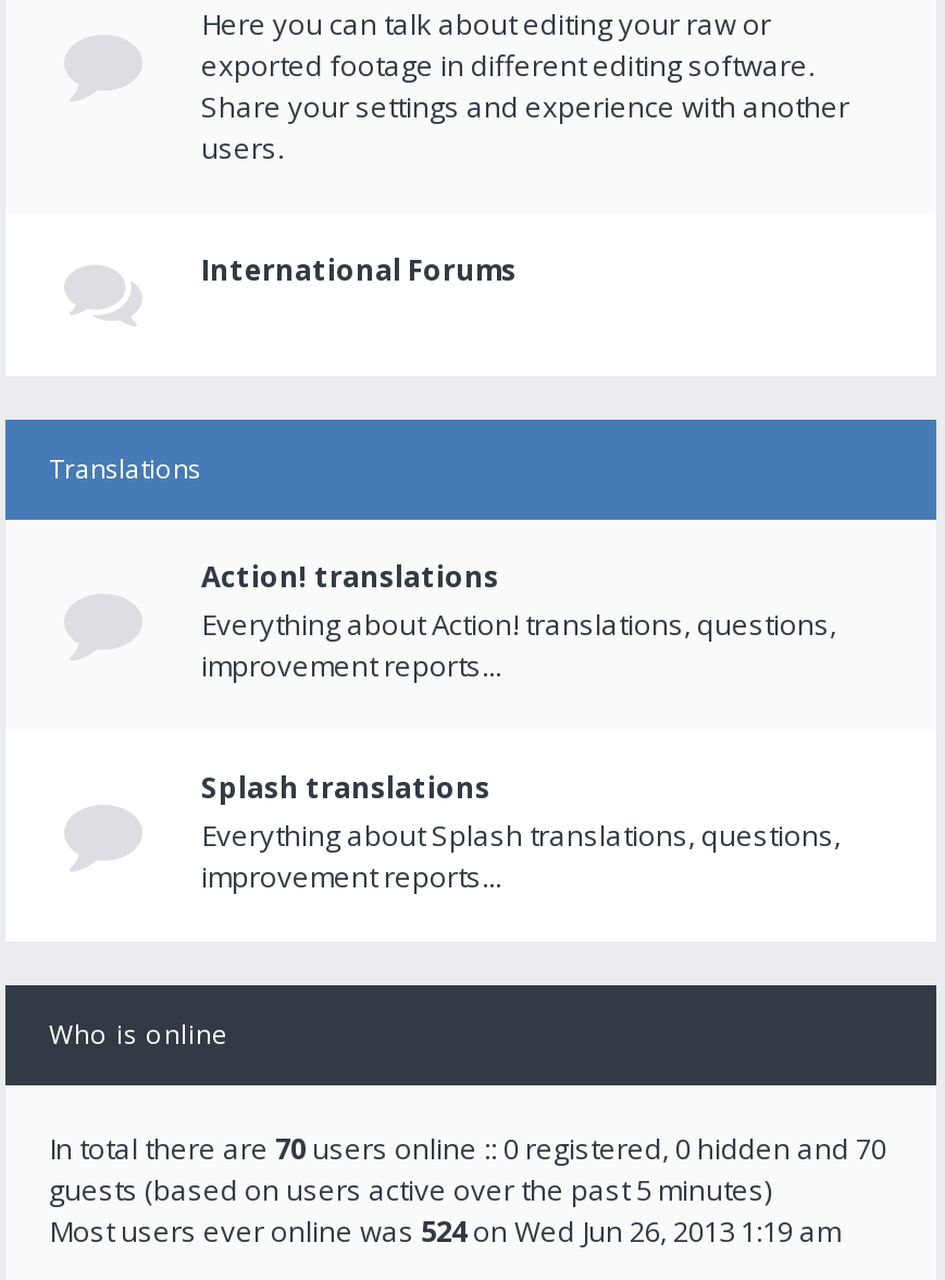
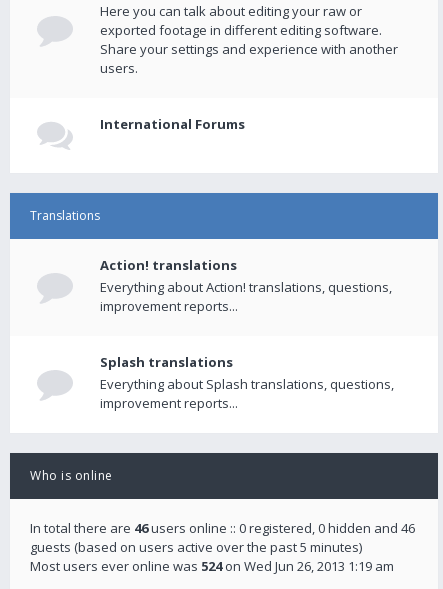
- In total there are 70 users online :: 0 registered, 0 hidden and 70
+ In total there are 46 users online :: 0 registered, 0 hidden and 46
